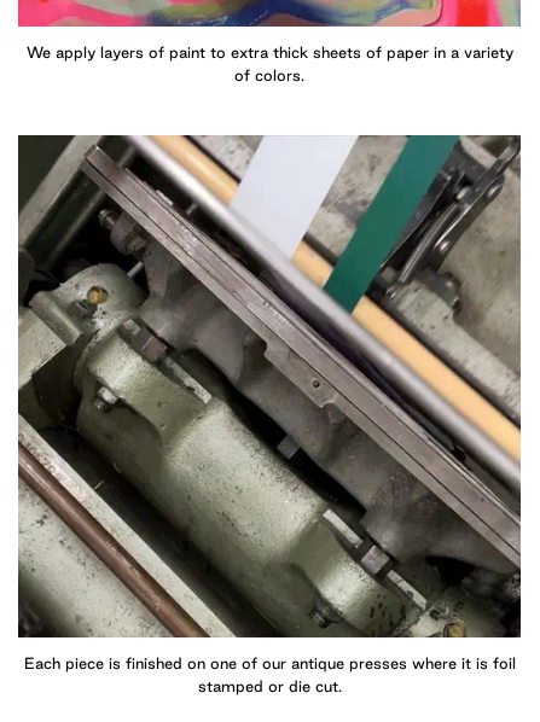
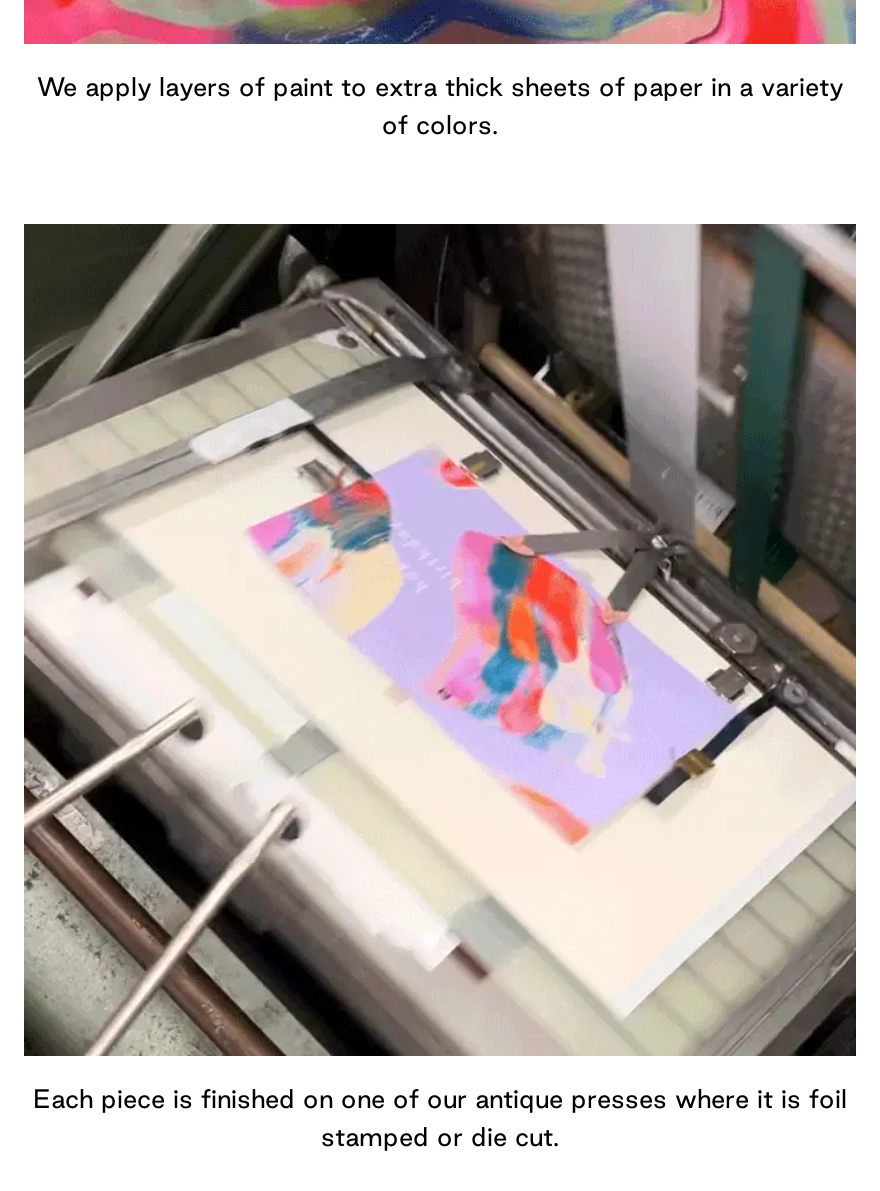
- [image]
+ [image]
